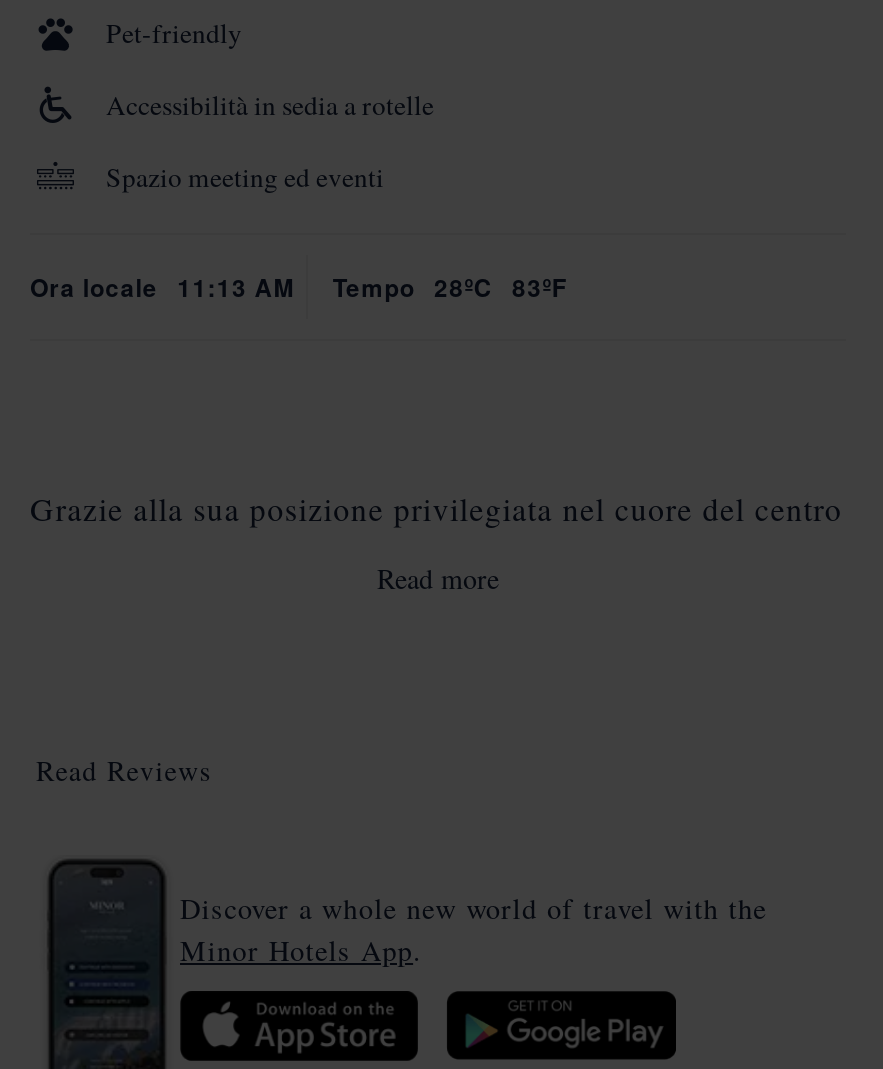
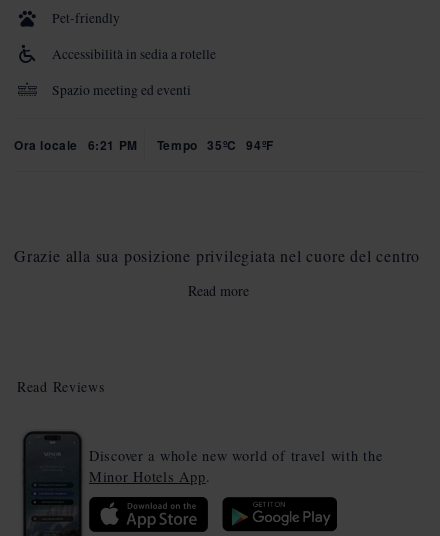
- Ora locale 11:13 AM
+ Ora locale 6:21 PM

- Tempo 28ºC 83ºF
+ Tempo 35ºC 94ºF
